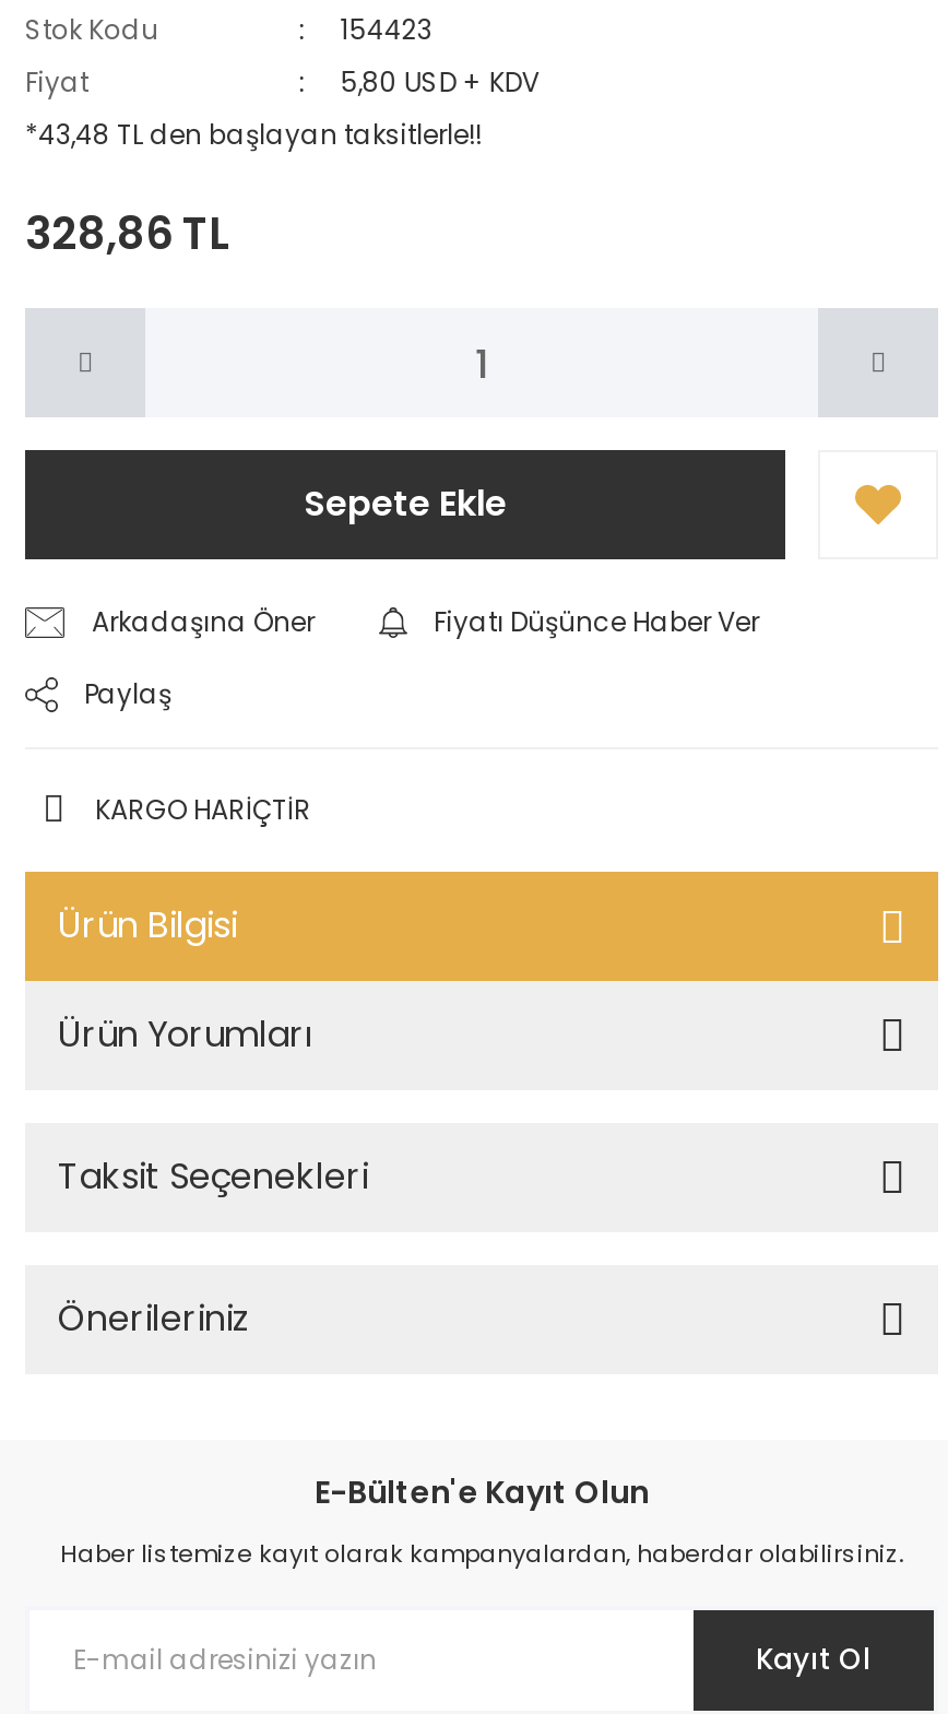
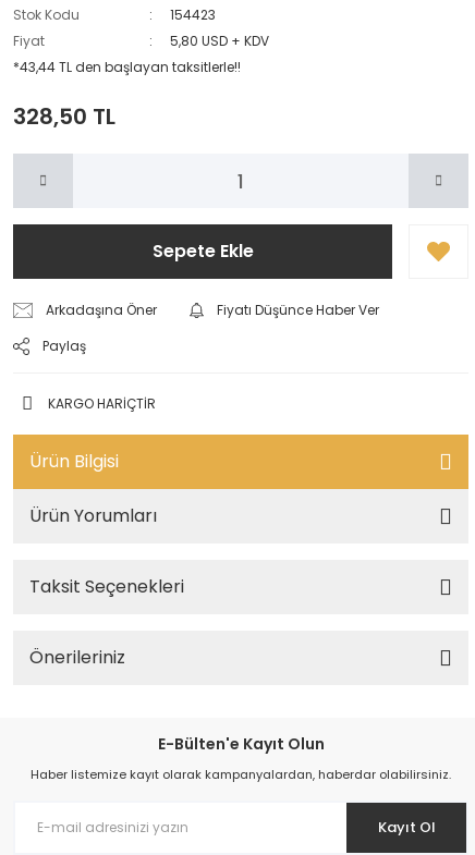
- *43,48 TL den başlayan taksitlerle!!
+ *43,44 TL den başlayan taksitlerle!!

- 328,86 TL
+ 328,50 TL
